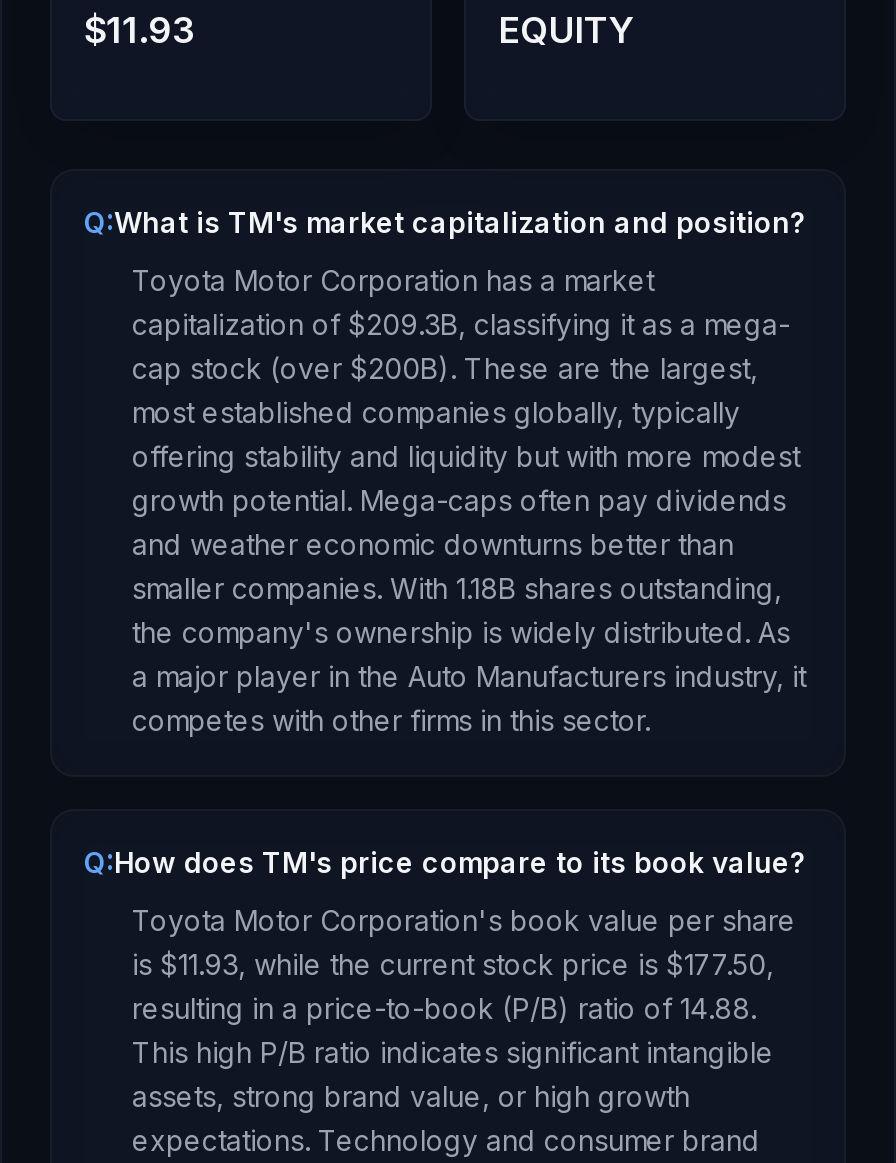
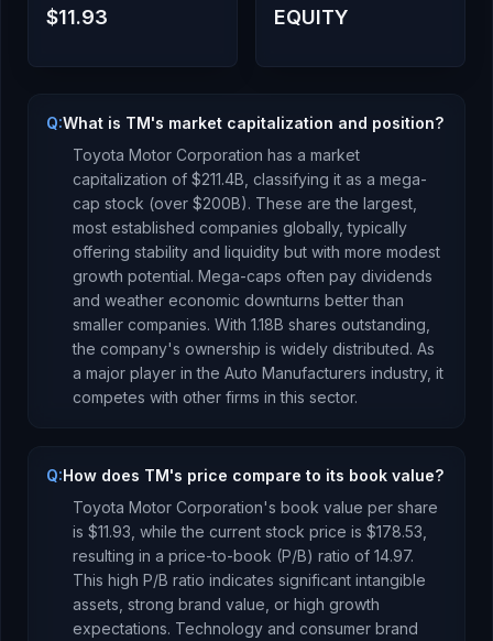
- capitalization of $209.3B, classifying it as a mega-
+ capitalization of $211.4B, classifying it as a mega-

- is $11.93, while the current stock price is $177.50,
+ is $11.93, while the current stock price is $178.53,

- resulting in a price-to-book (P/B) ratio of 14.88.
+ resulting in a price-to-book (P/B) ratio of 14.97.
